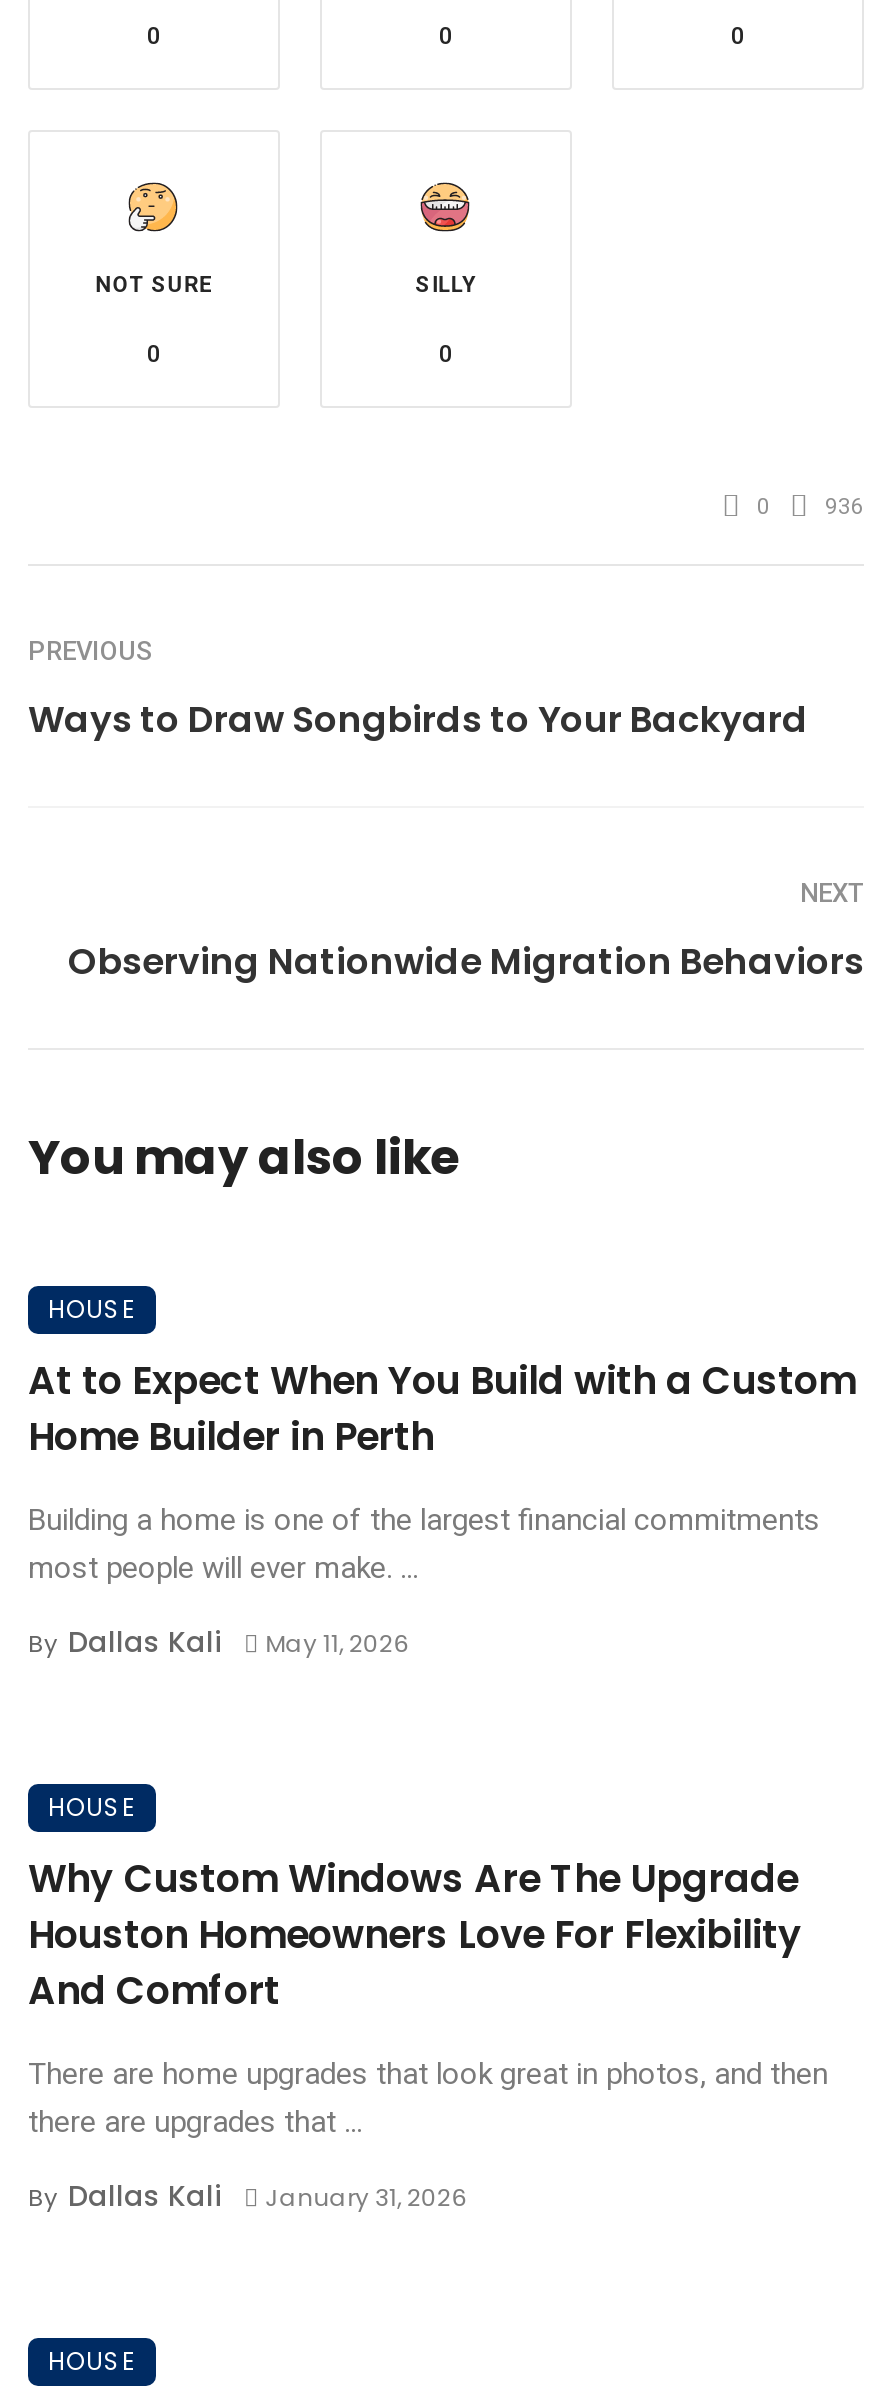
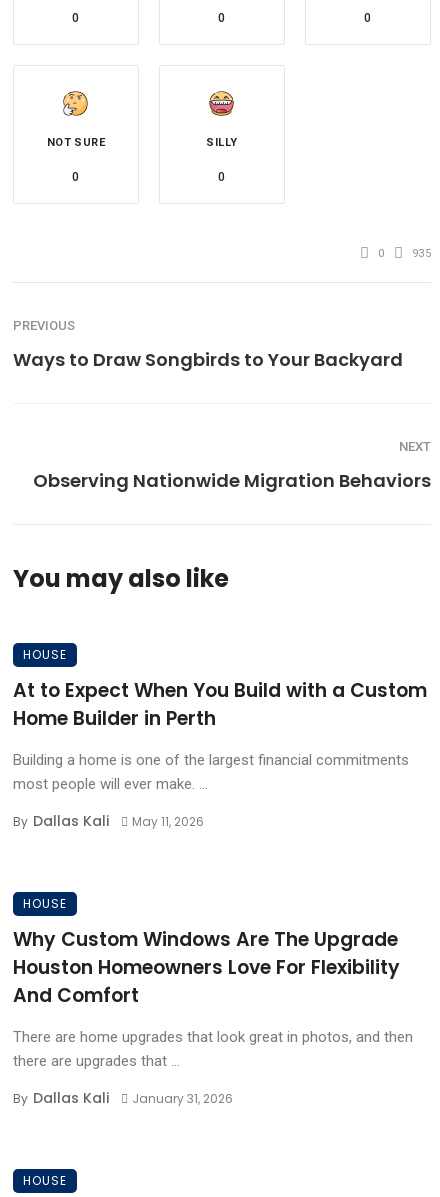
- 936
+ 935
